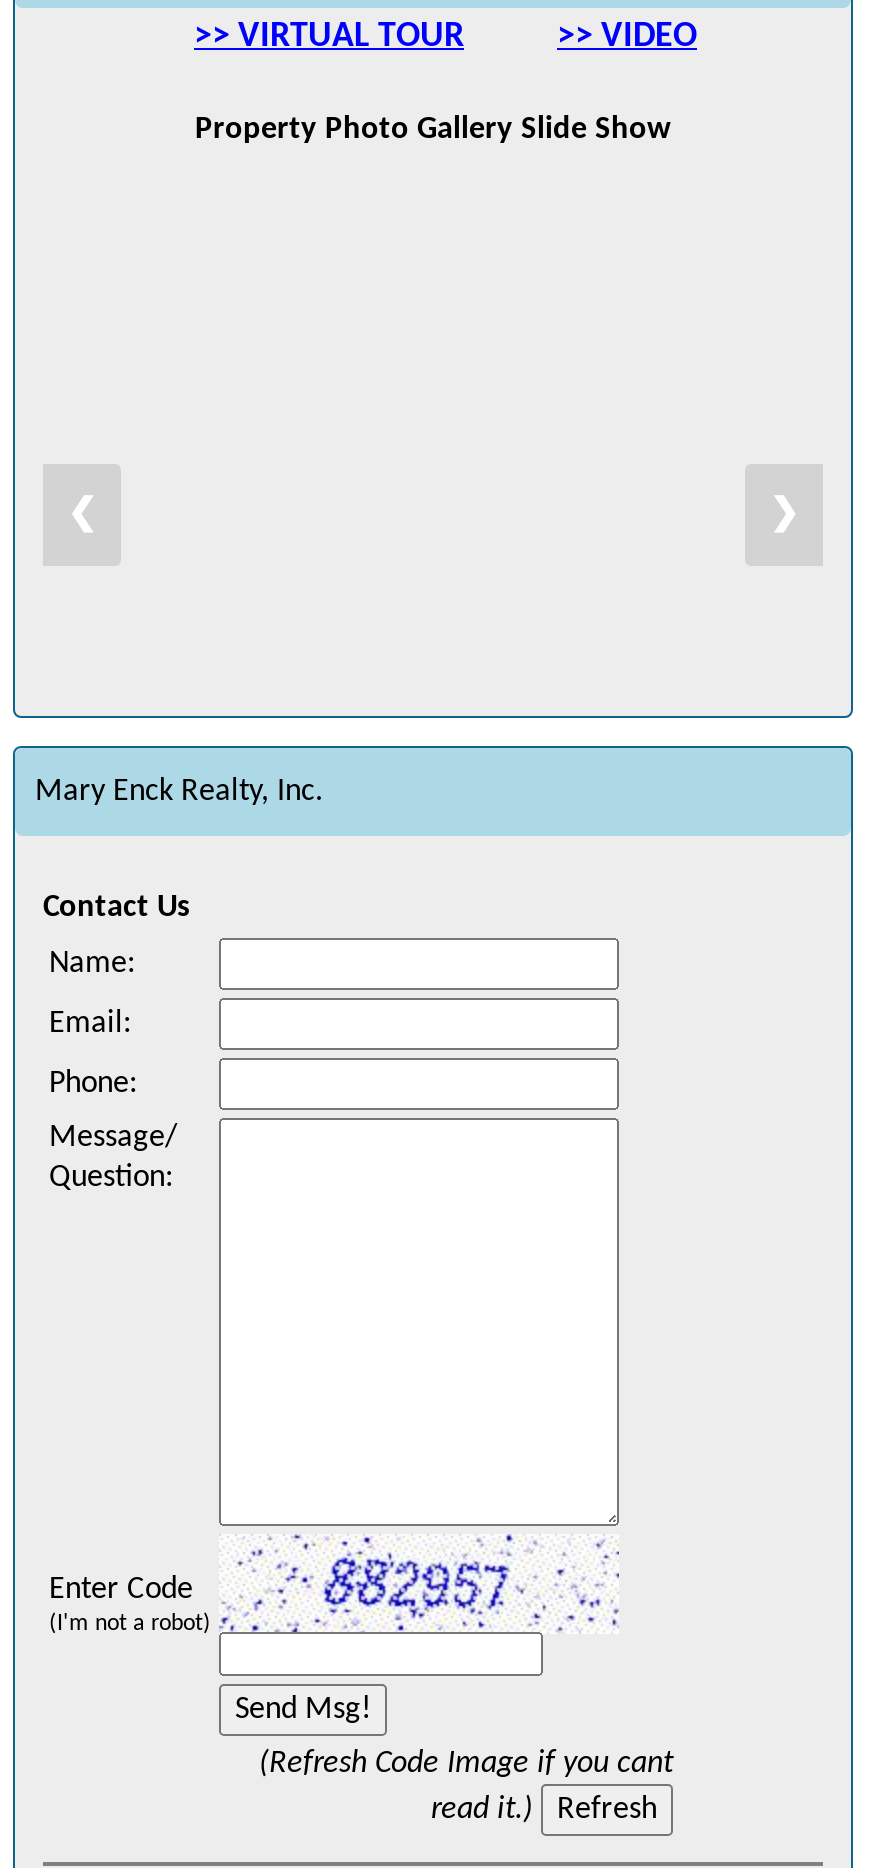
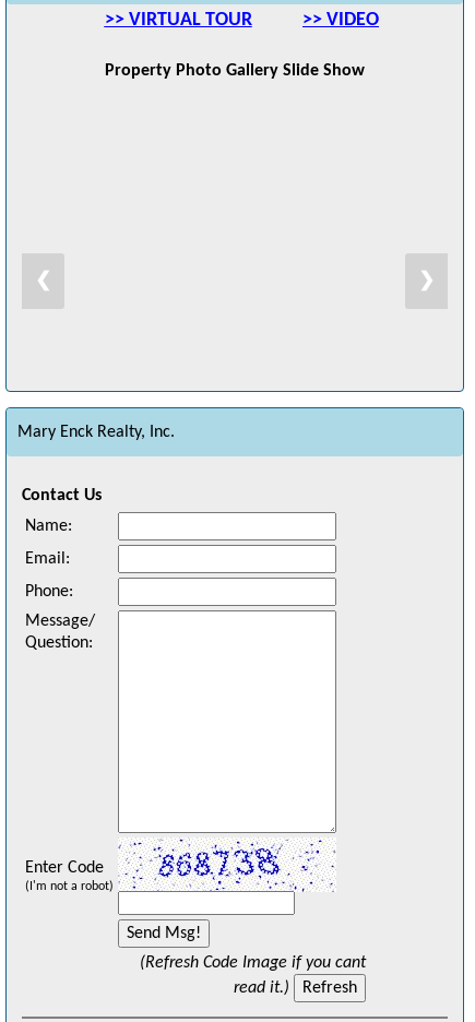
- [image]
+ [image]
